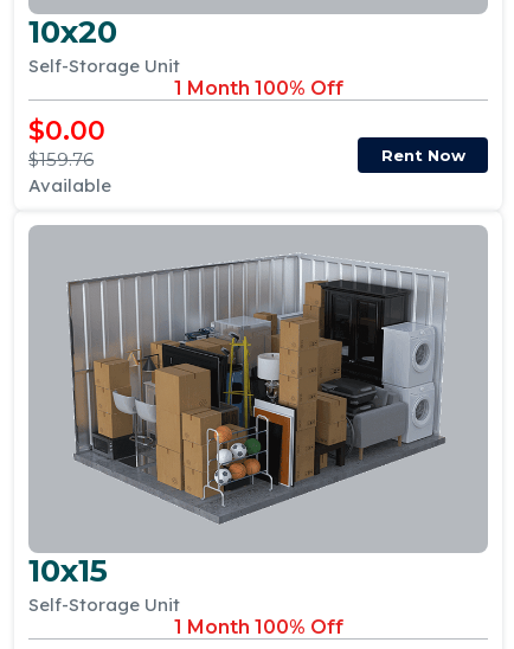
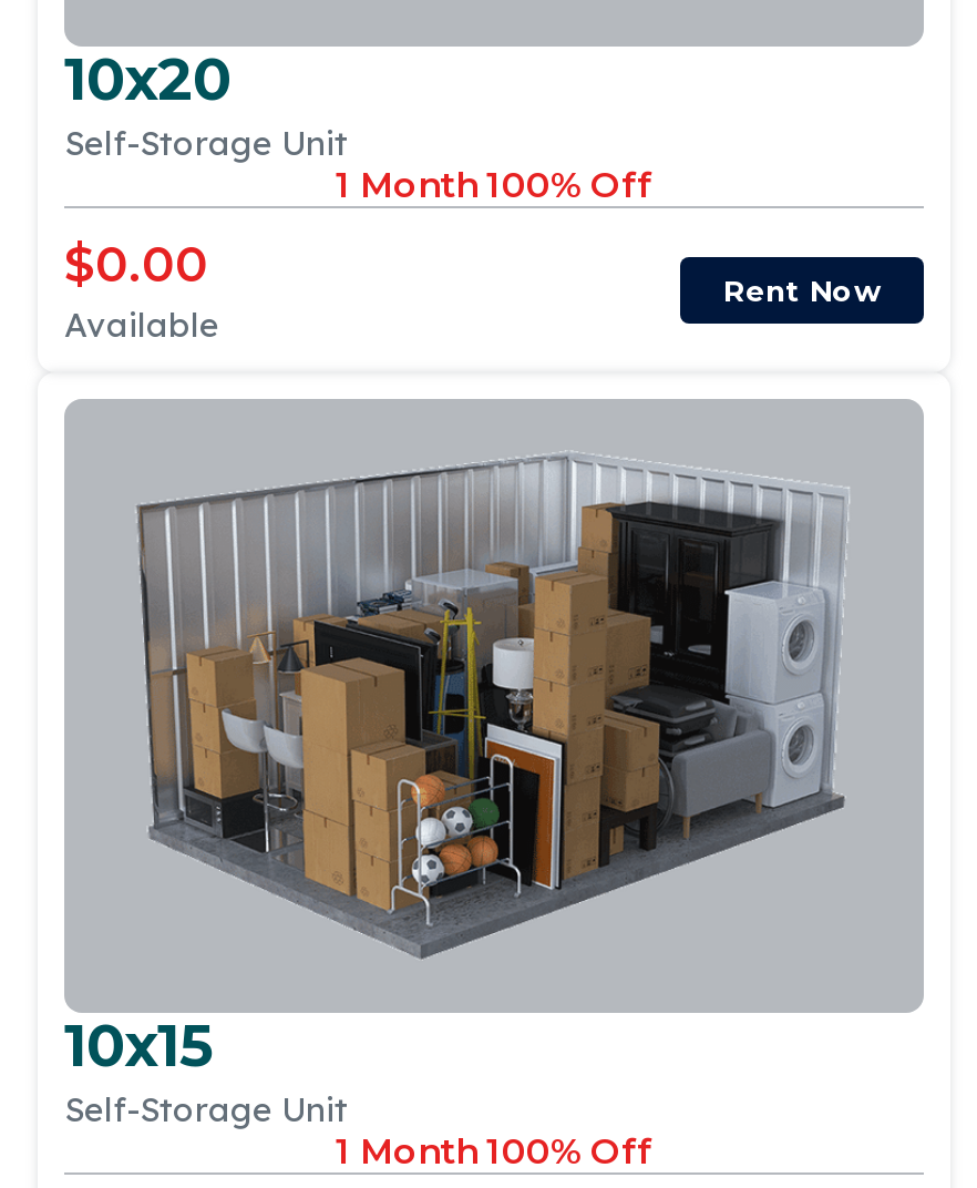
- $159.76
